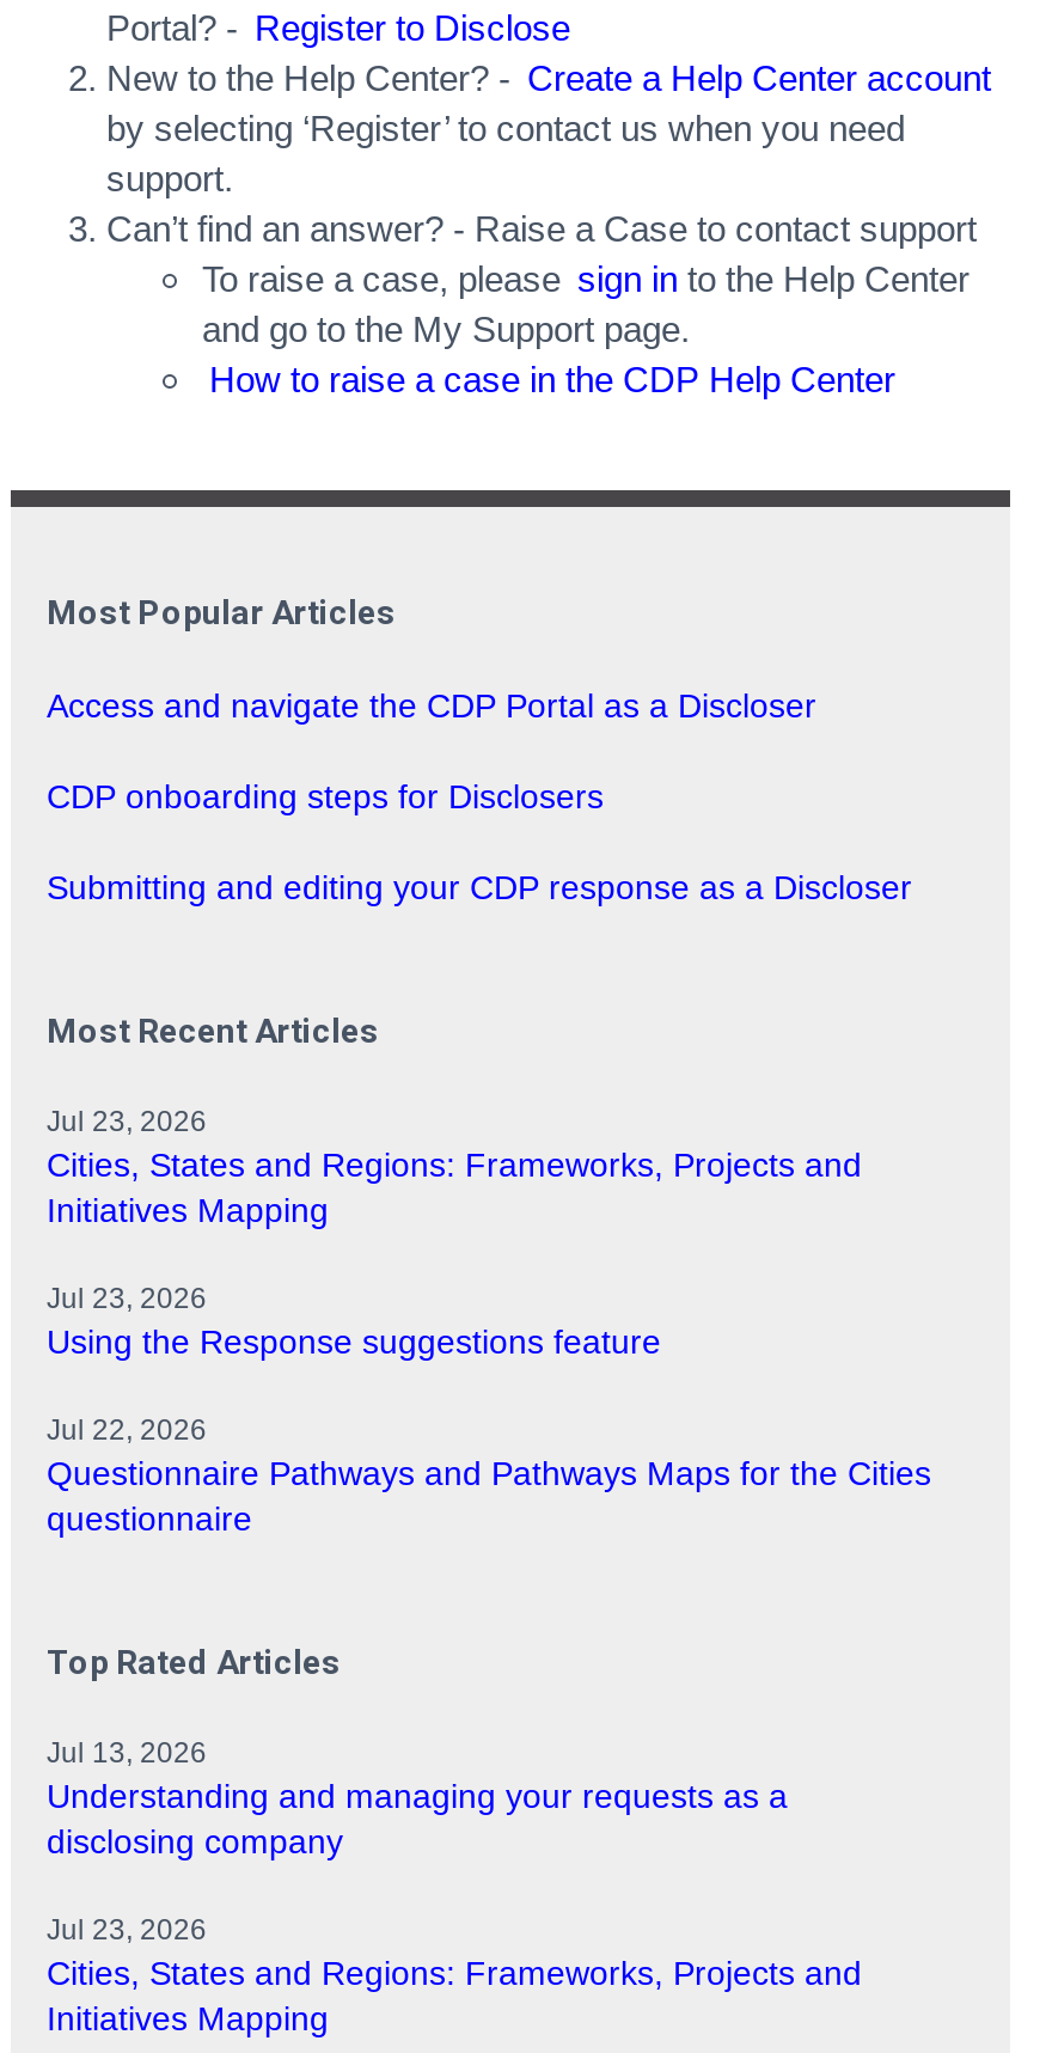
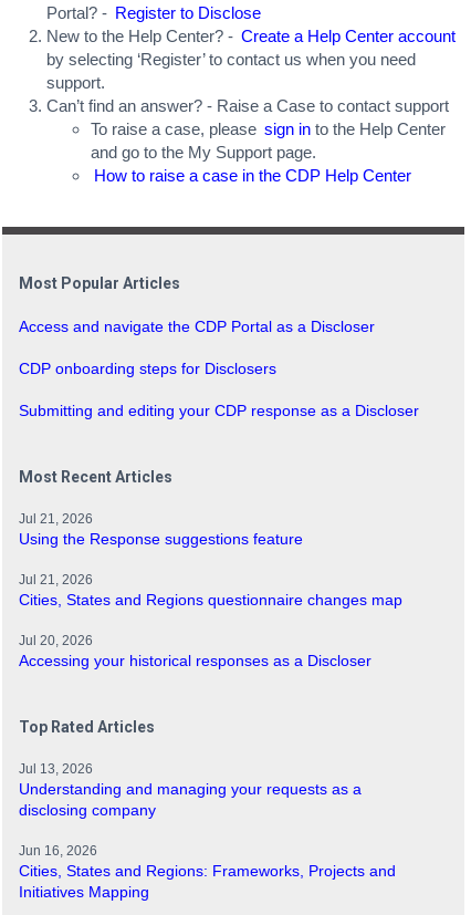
- Jul 23, 2026
- Cities, States and Regions: Frameworks, Projects and
- Initiatives Mapping
- Jul 23, 2026
+ Jul 21, 2026

moved up: Using the Response suggestions feature

- Jul 22, 2026
- Questionnaire Pathways and Pathways Maps for the Cities
- questionnaire
+ Jul 21, 2026
+ Cities, States and Regions questionnaire changes map
+ Jul 20, 2026
+ Accessing your historical responses as a Discloser

- Jul 23, 2026
+ Jun 16, 2026
